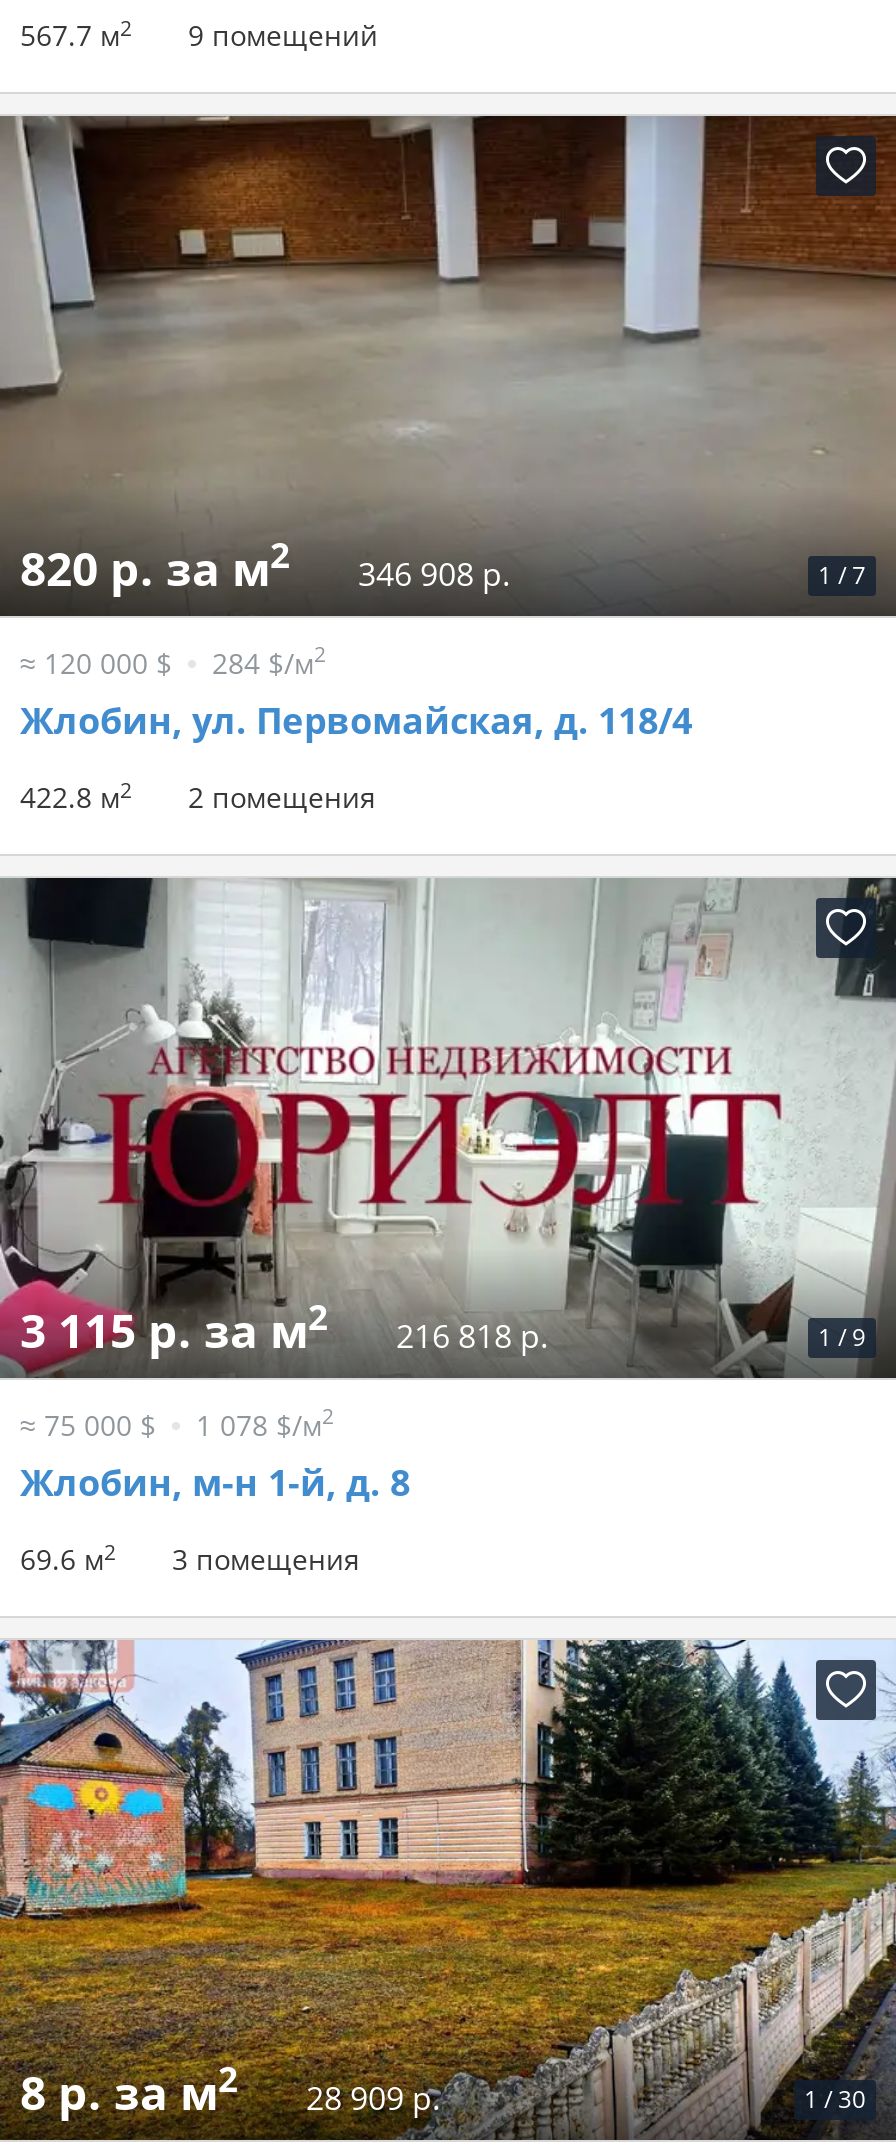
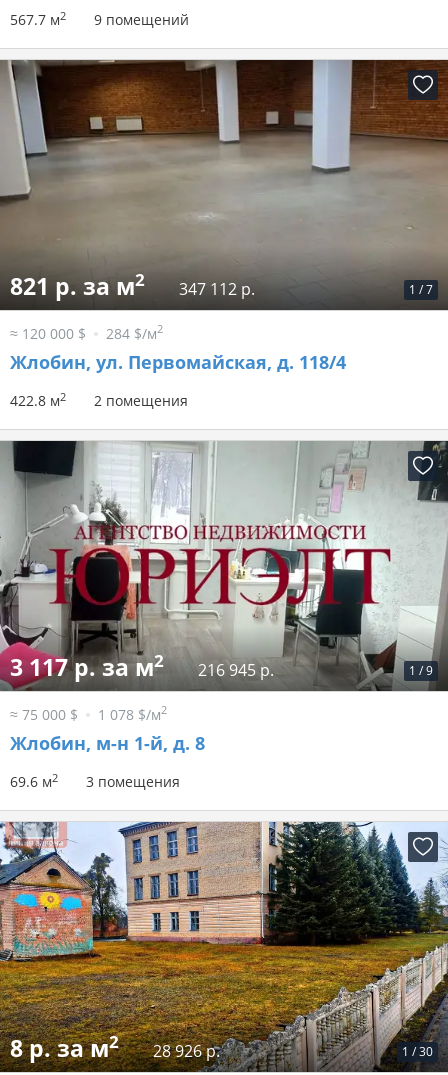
- 820 р. за м2
+ 821 р. за м2

- 346 908 р.
+ 347 112 р.

- 3 115 р. за м2
+ 3 117 р. за м2

- 216 818 р.
+ 216 945 р.

- 8 р. за м2 28 909 р.
+ 8 р. за м2 28 926 р.
